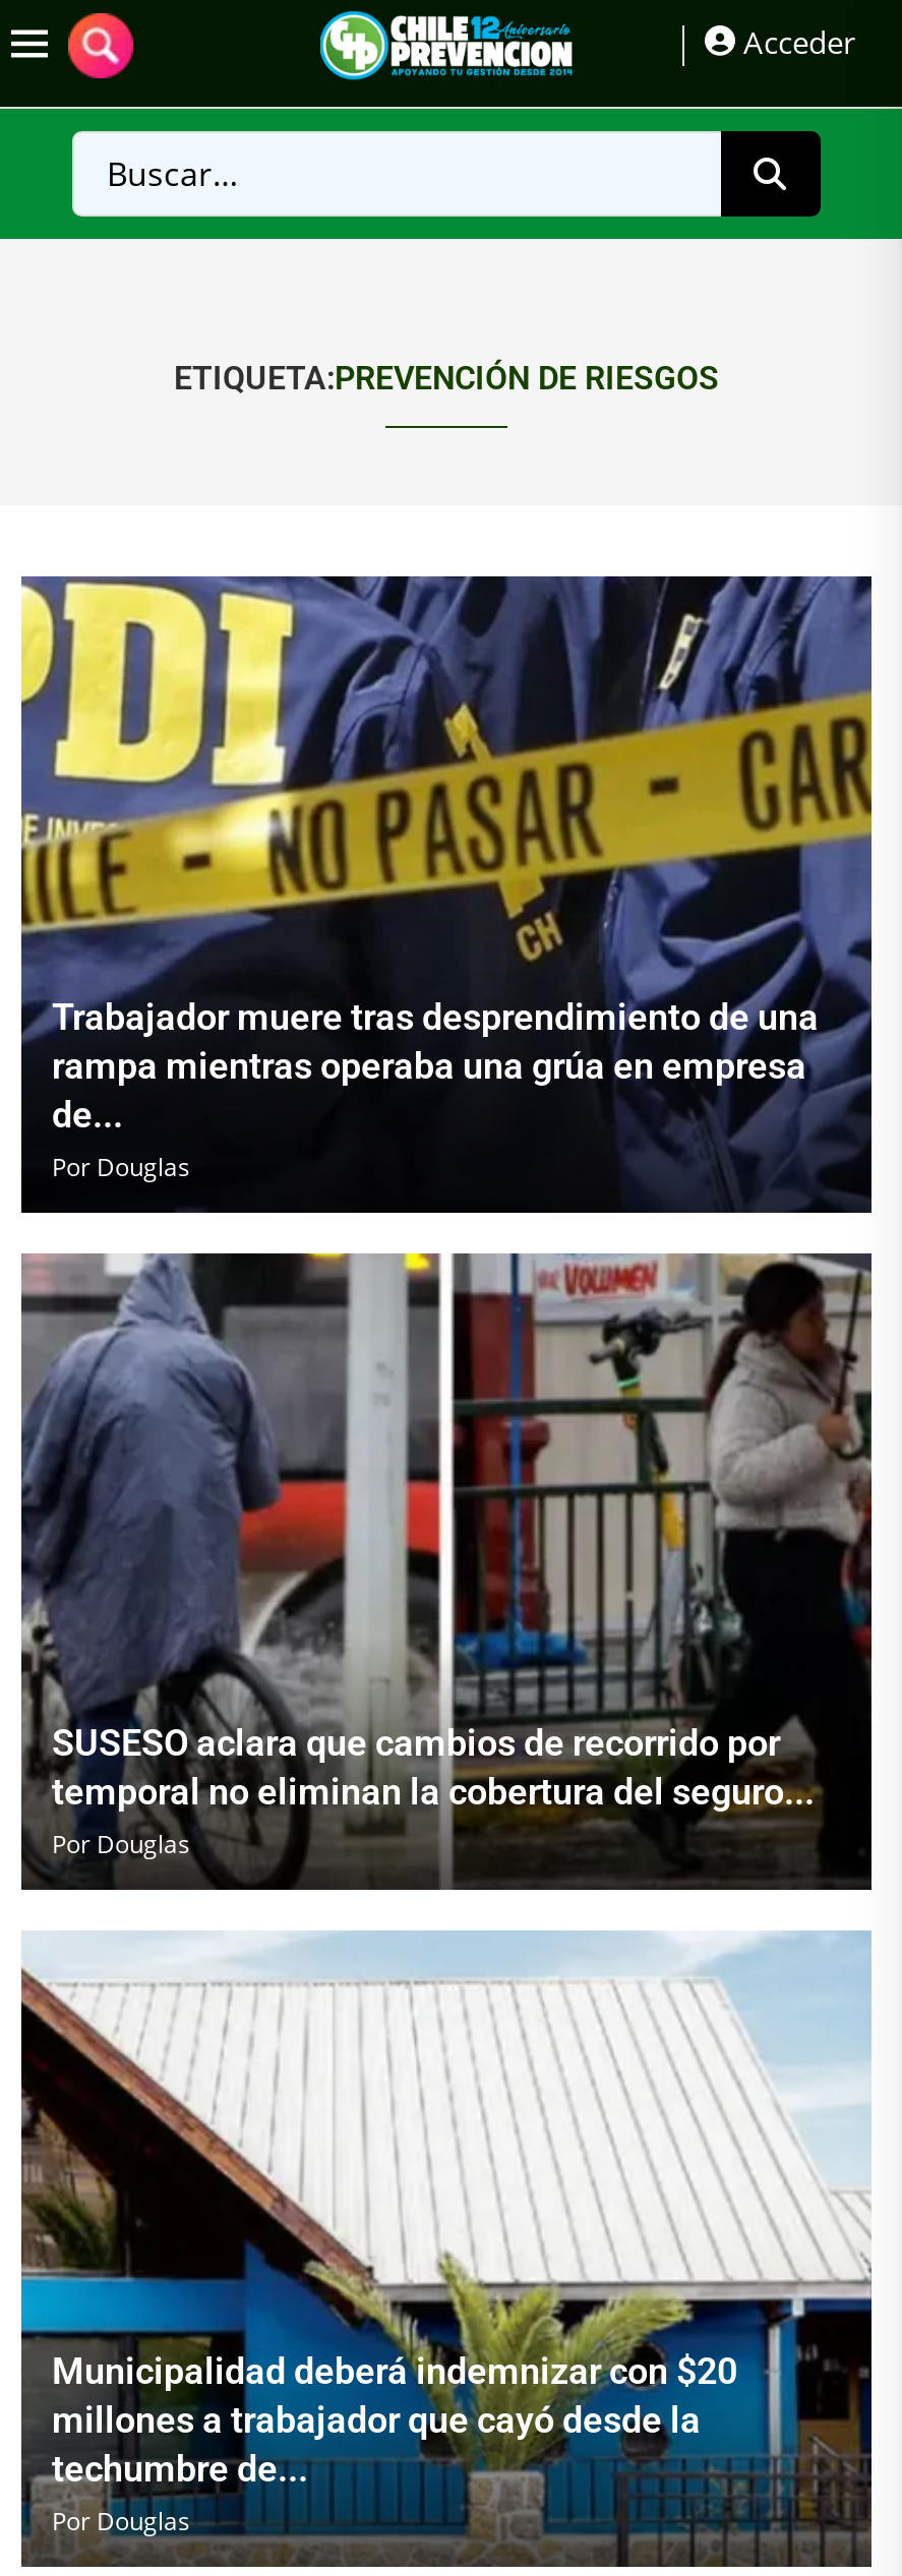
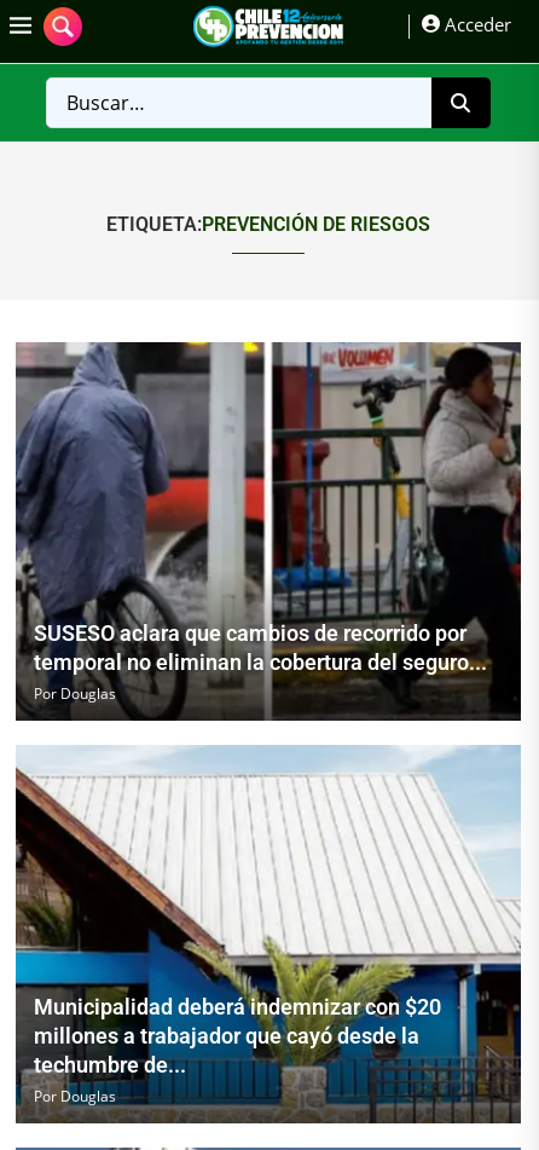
- [image]
- Trabajador muere tras desprendimiento de una
- rampa mientras operaba una grúa en empresa
- de...
- Por Douglas
